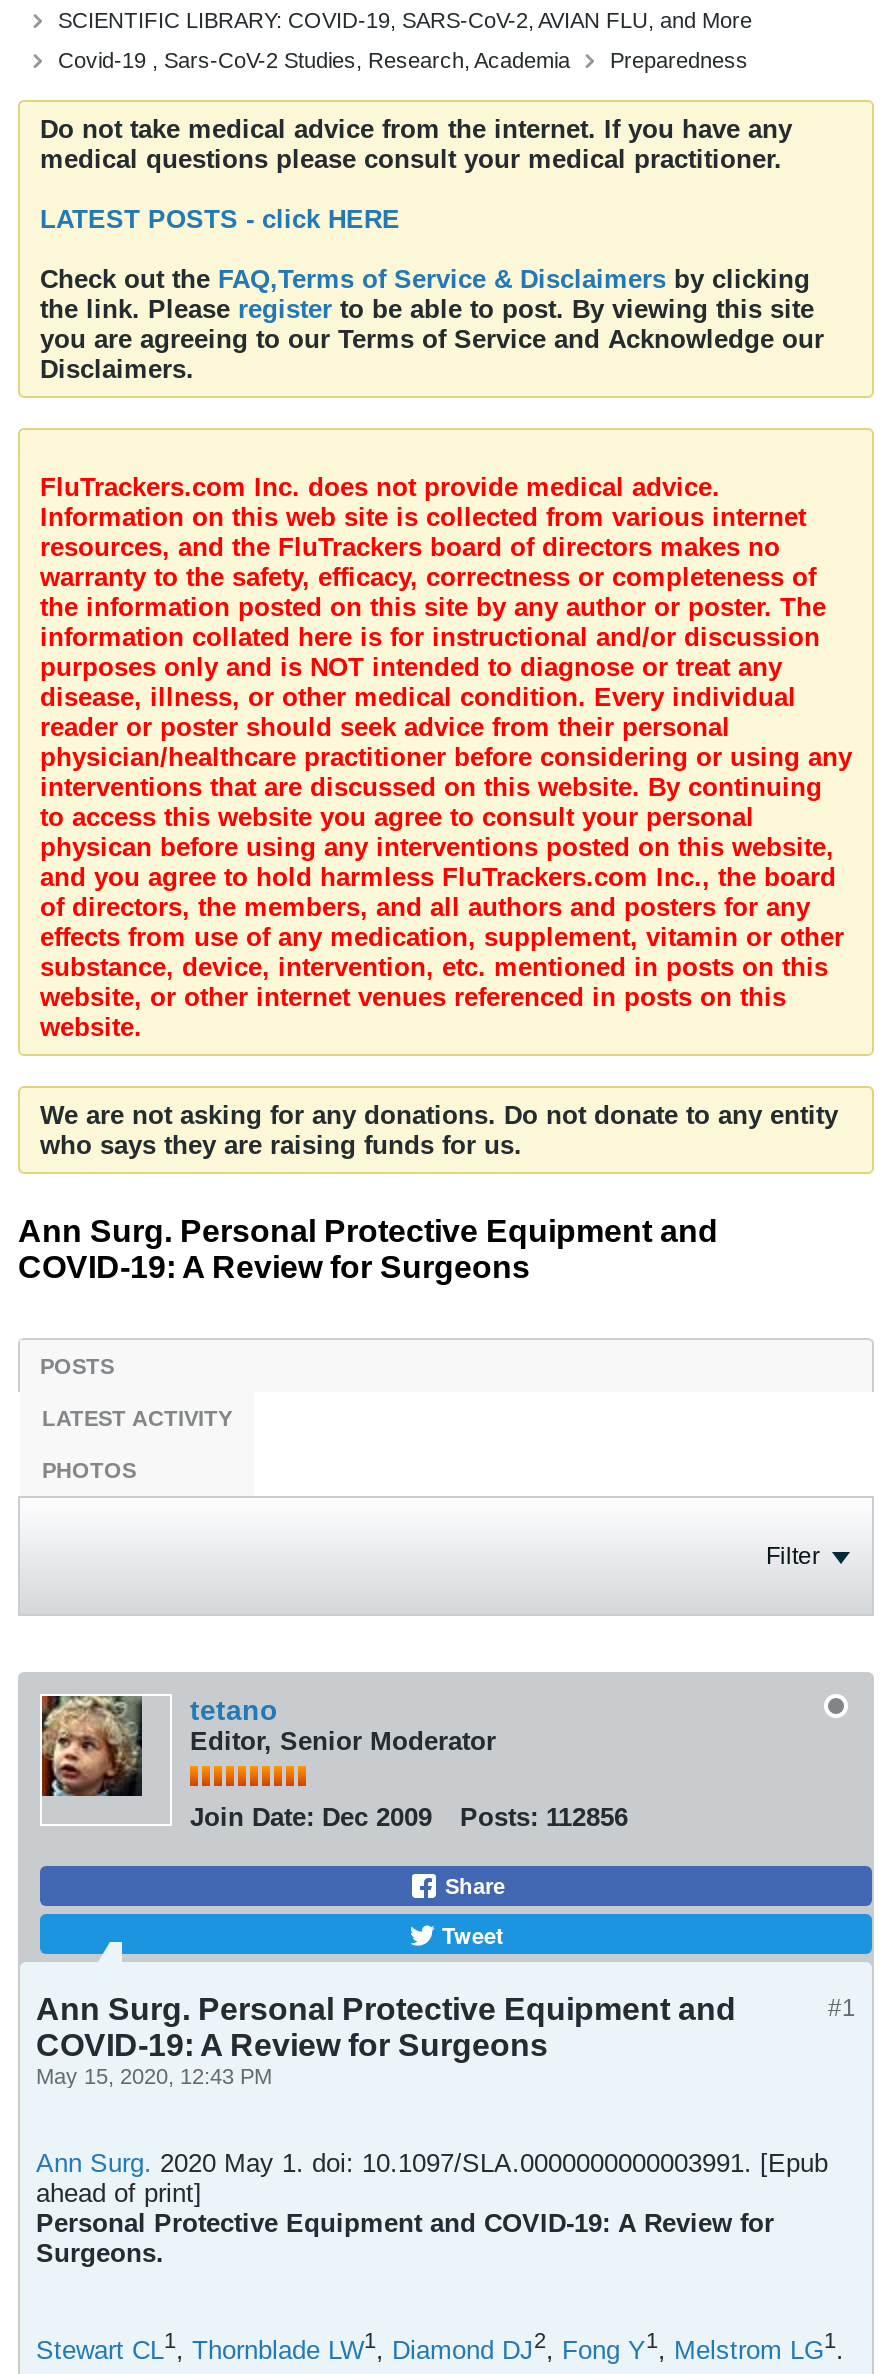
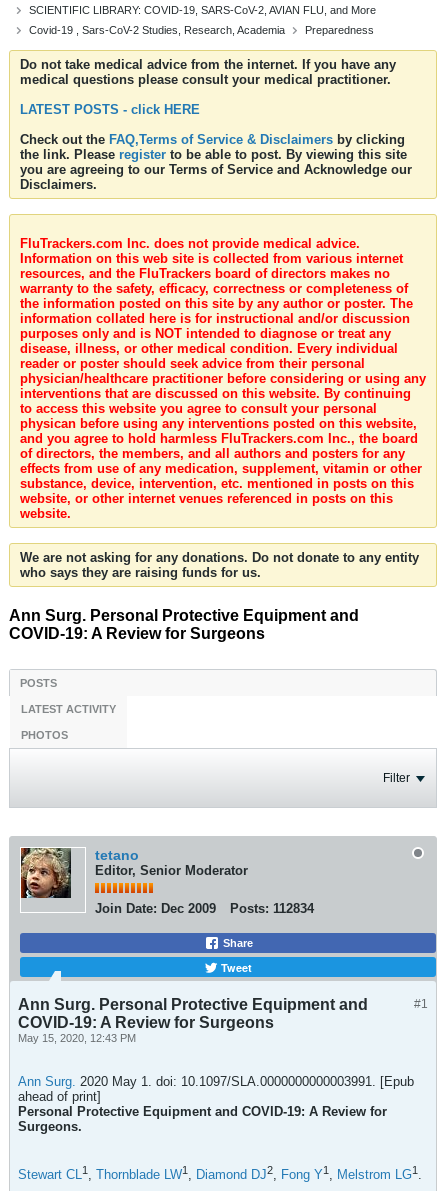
- Join Date: Dec 2009 Posts: 112856
+ Join Date: Dec 2009 Posts: 112834
